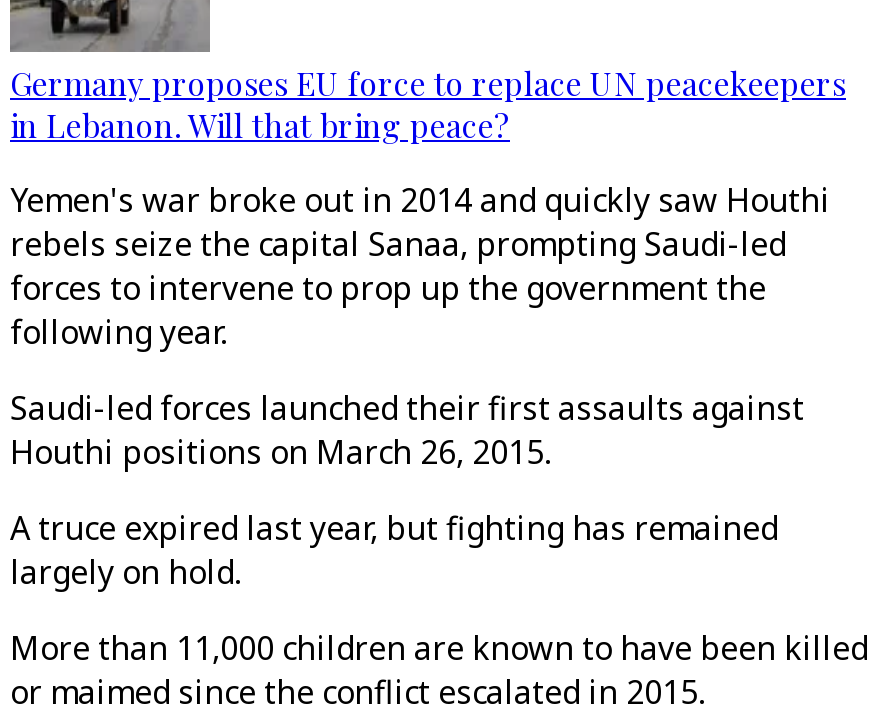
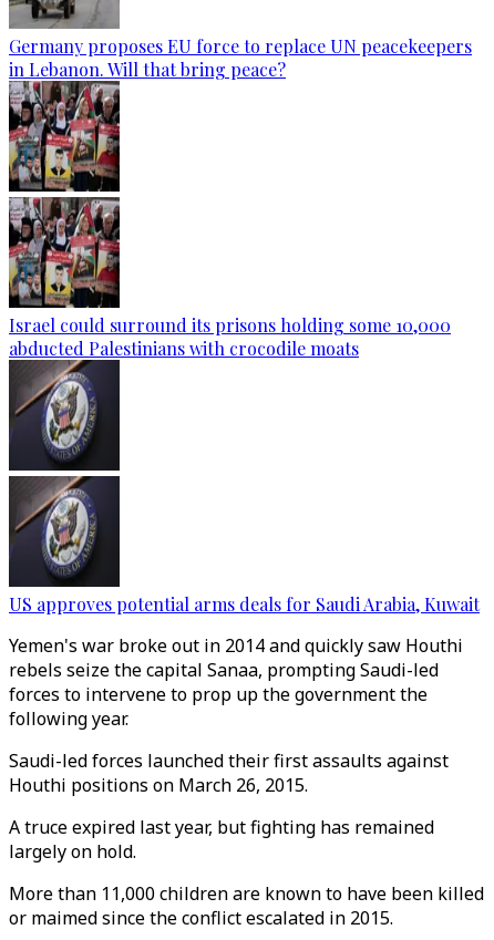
+ [image]
+ Israel could surround its prisons holding some 10,000
+ abducted Palestinians with crocodile moats

+ [image]
+ US approves potential arms deals for Saudi Arabia, Kuwait
